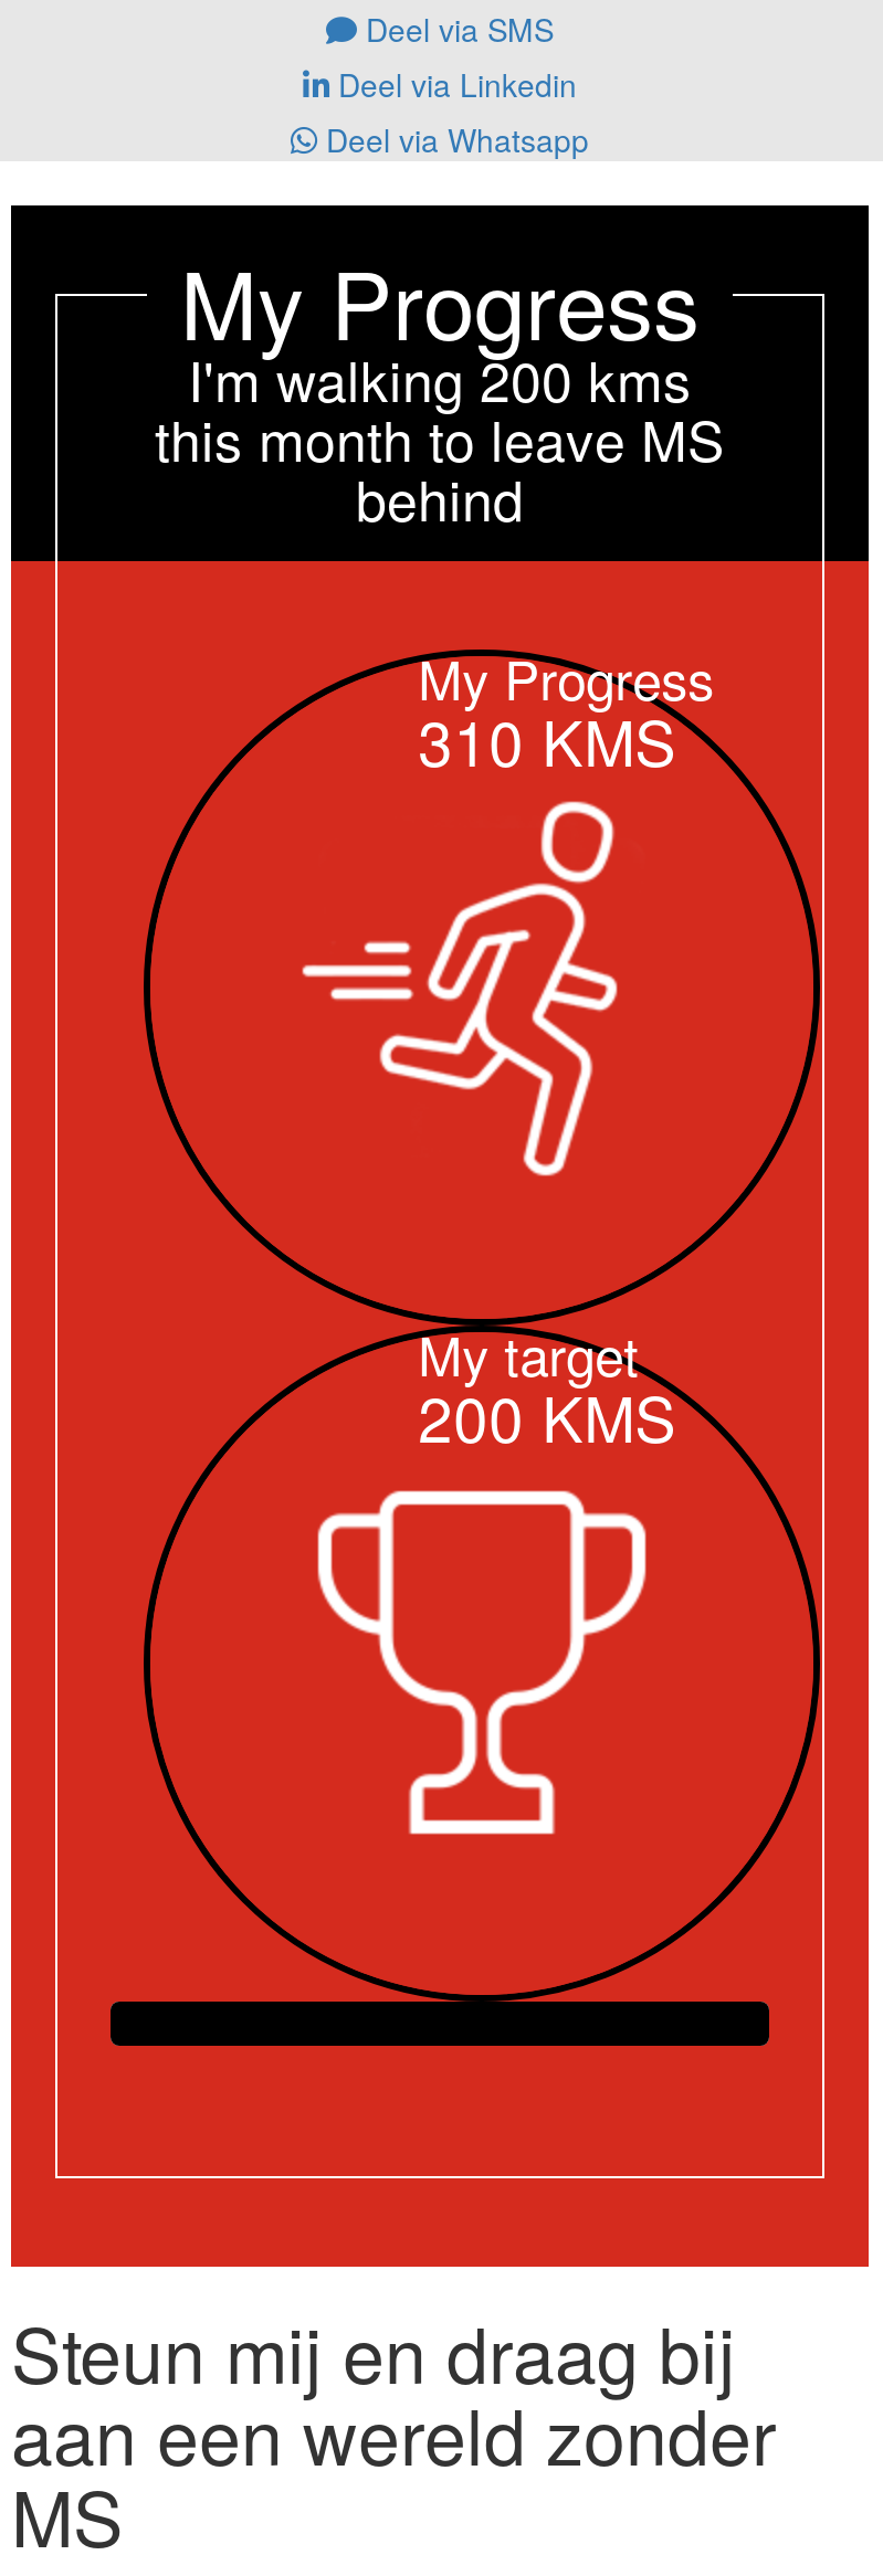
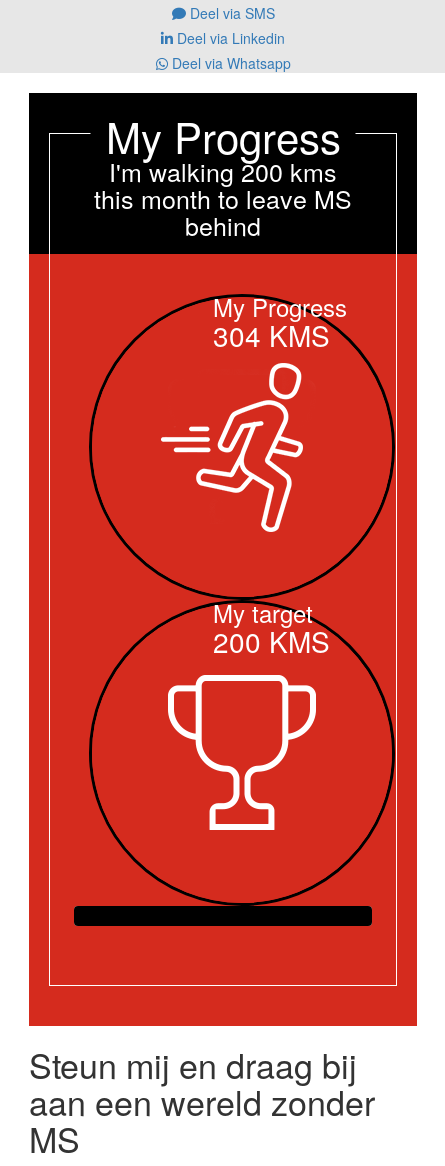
- 310 KMS
+ 304 KMS
